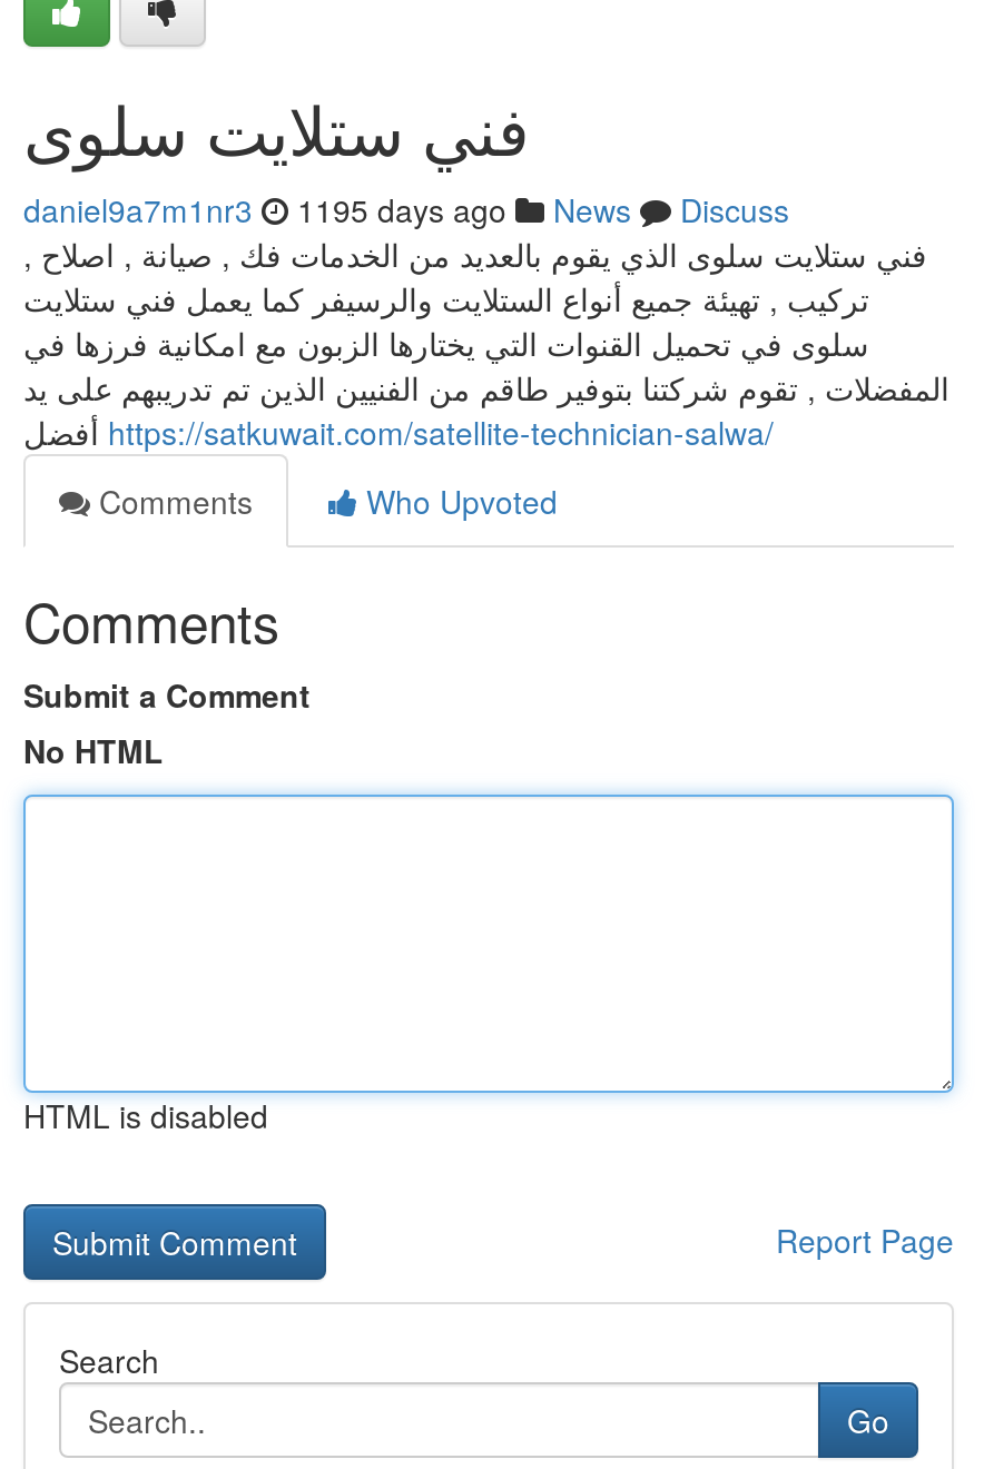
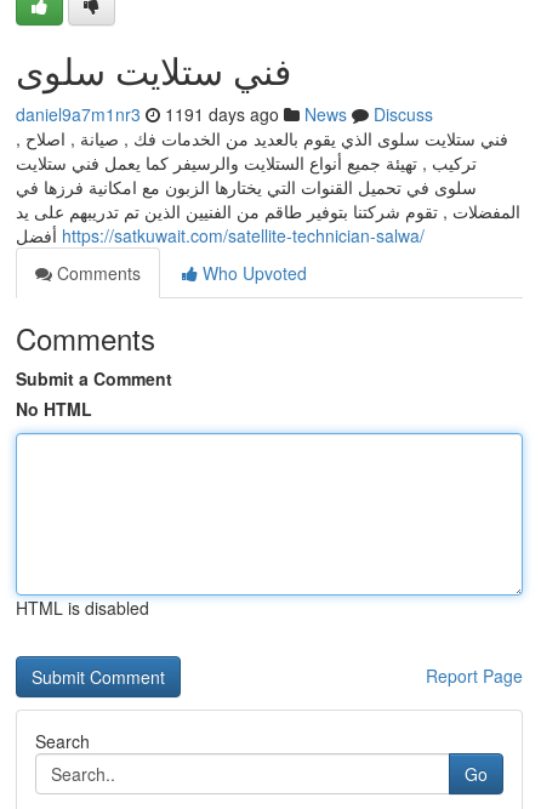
- daniel9a7m1nr3 1195 days ago News Discuss
+ daniel9a7m1nr3 1191 days ago News Discuss
